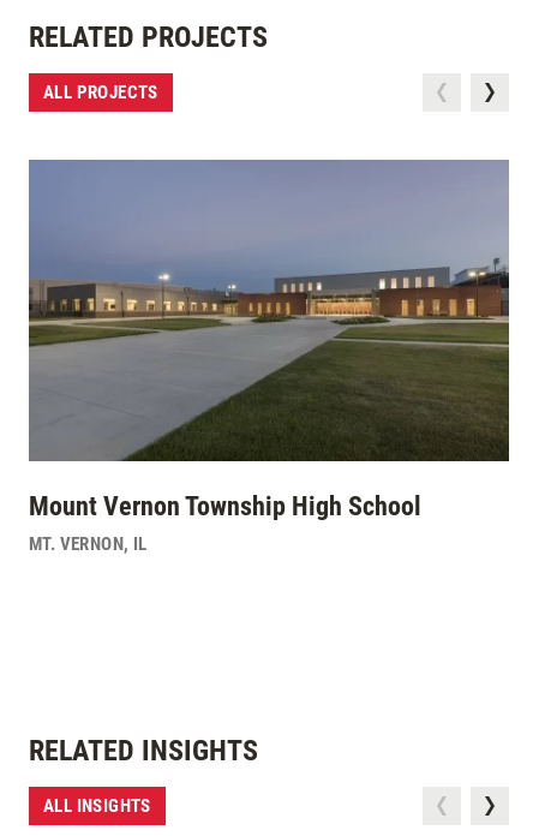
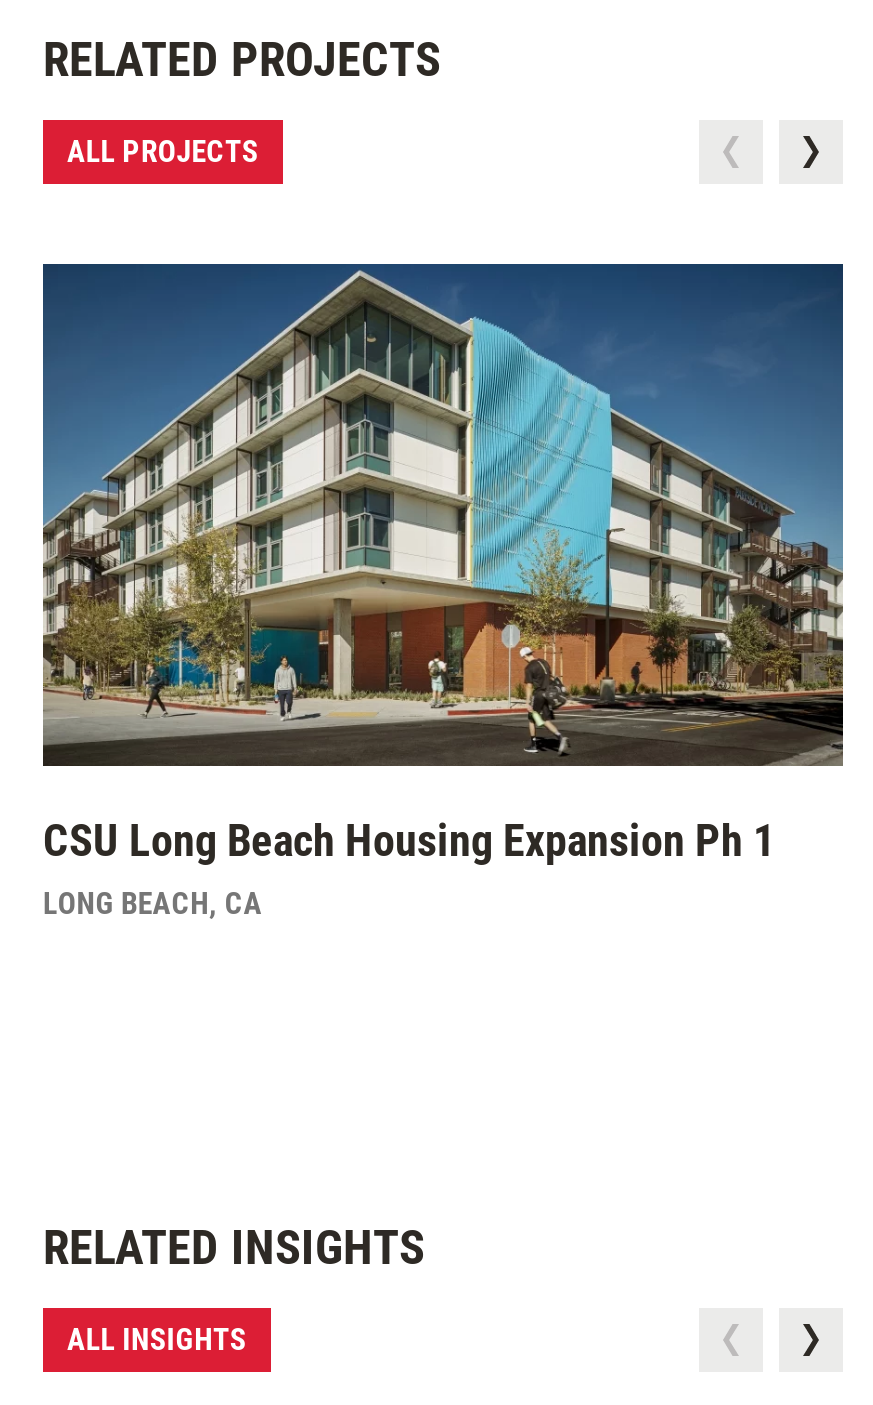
- [image]
- Mount Vernon Township High School
- MT. VERNON, IL
+ [image]
+ CSU Long Beach Housing Expansion Ph 1
+ LONG BEACH, CA
